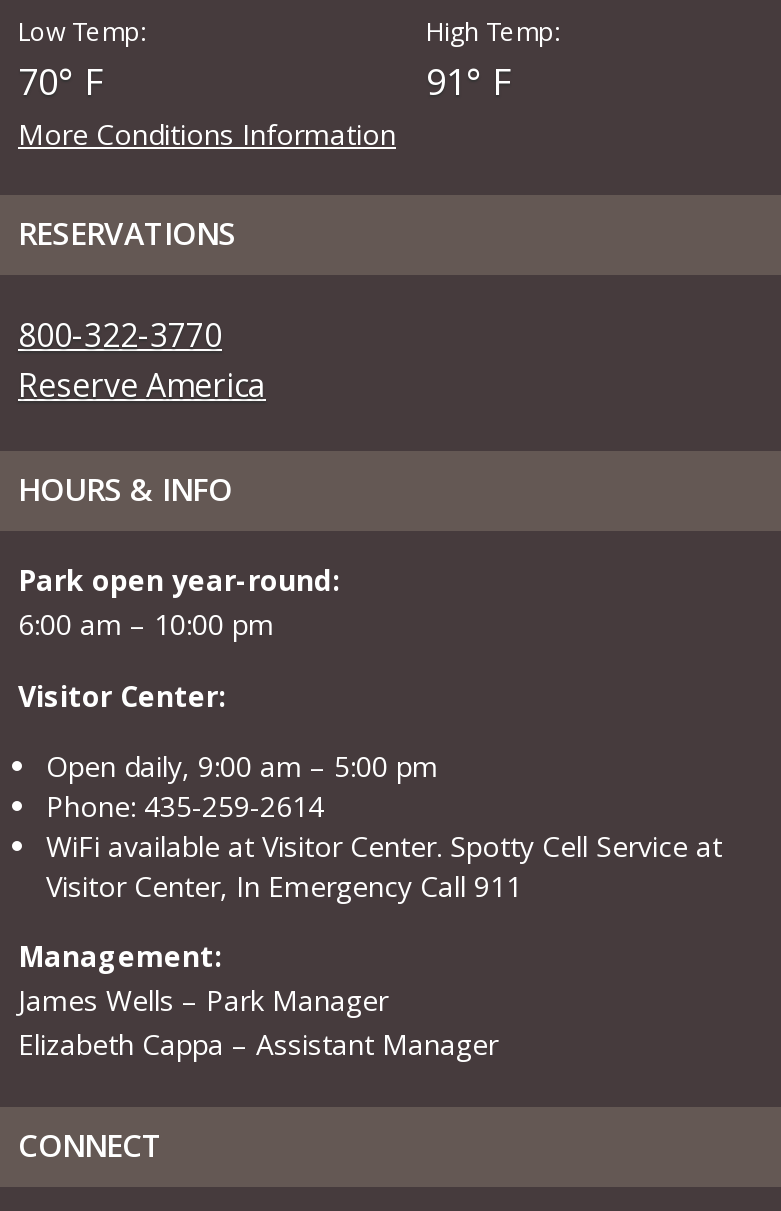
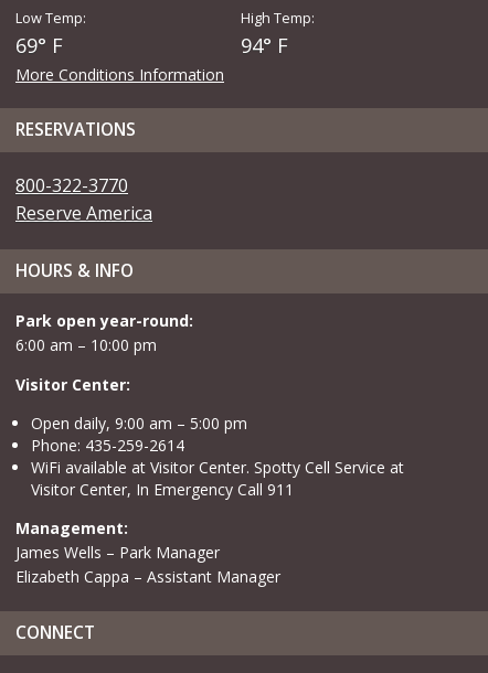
- 70° F
+ 69° F

- 91° F
+ 94° F
